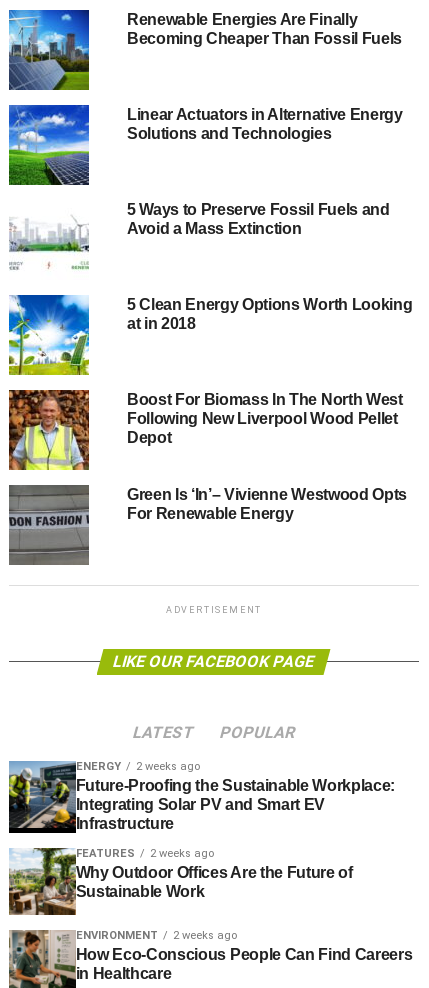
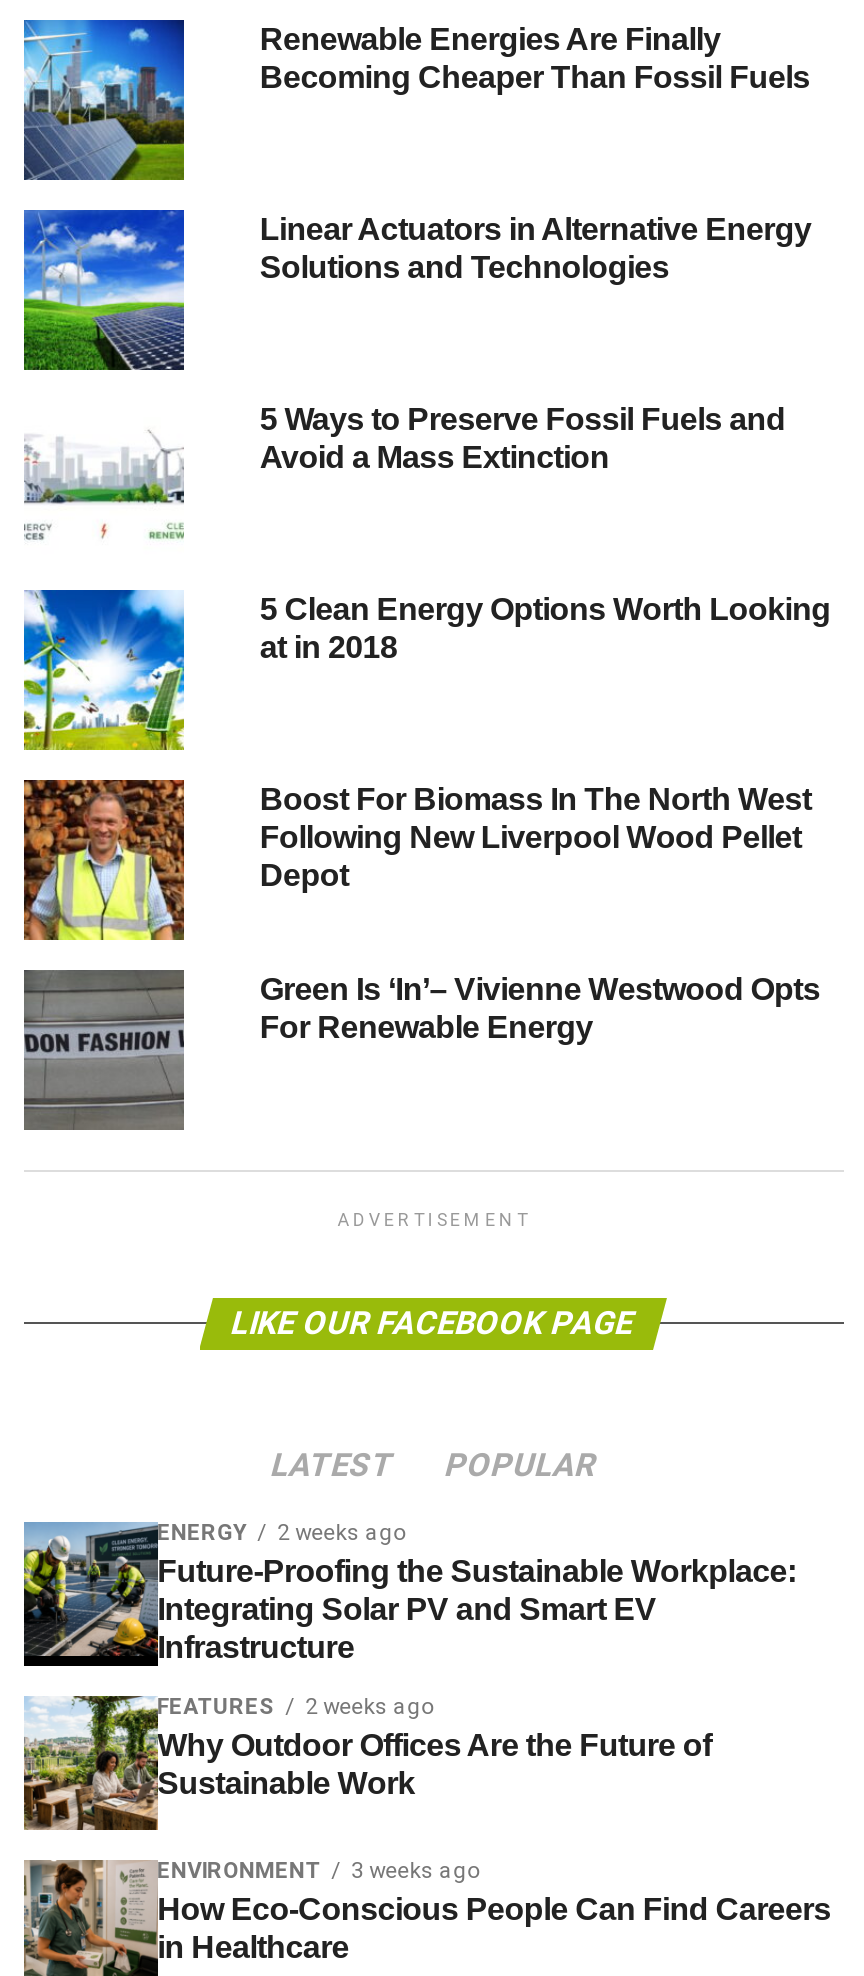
- ENVIRONMENT 2 weeks ago
+ ENVIRONMENT 3 weeks ago
